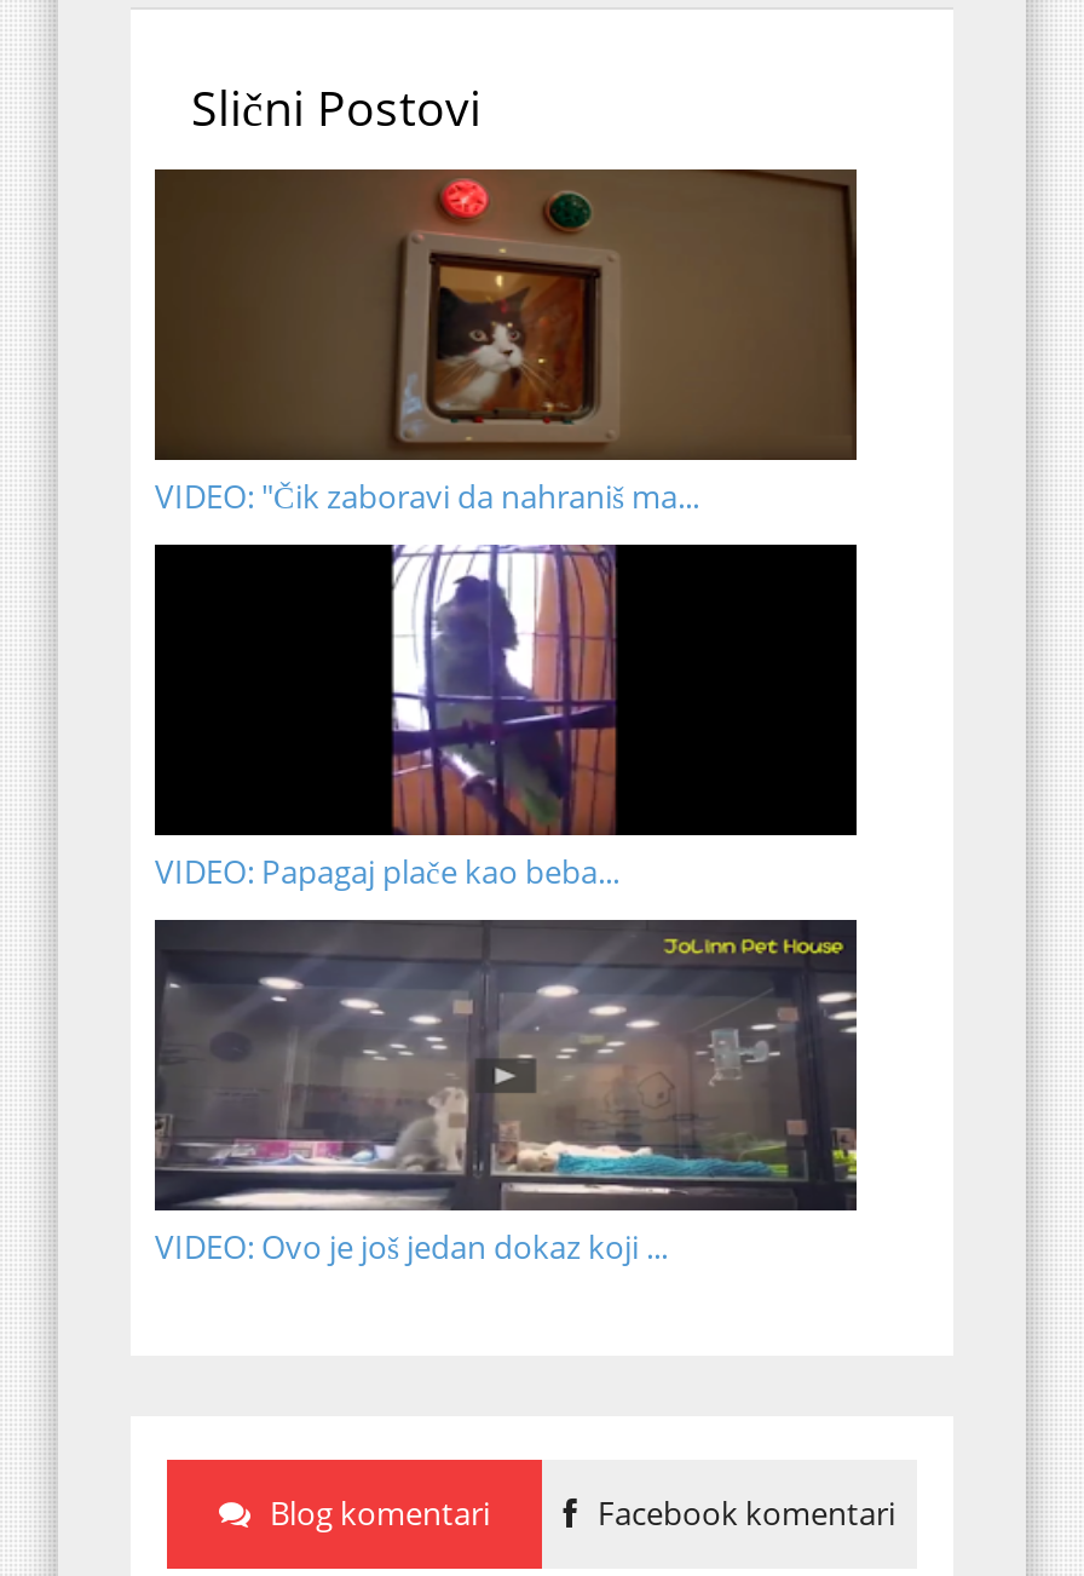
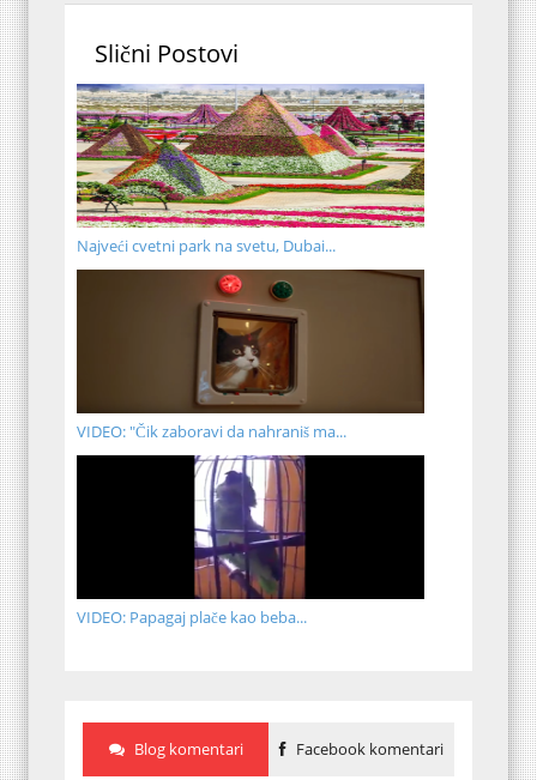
+ [image]
+ Najveći cvetni park na svetu, Dubai...

moved down: [image] | VIDEO: "Čik zaboravi da nahraniš ma... | VIDEO: Papagaj plače kao beba...

- [image]
- VIDEO: Ovo je još jedan dokaz koji ...
